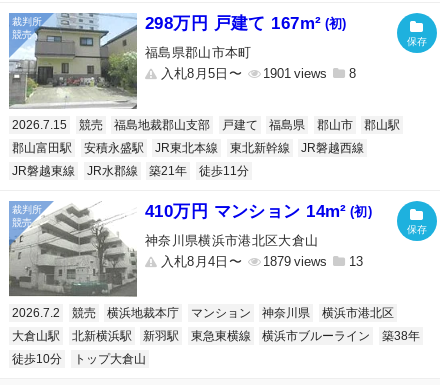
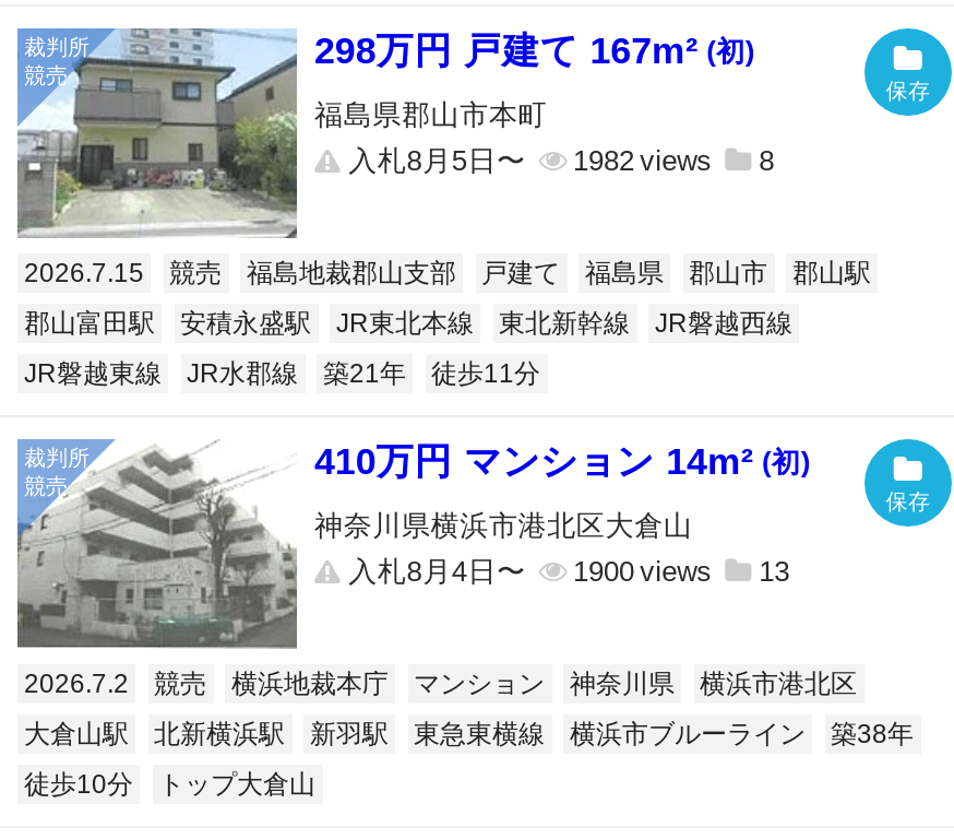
- 入札8月5日〜 1901
+ 入札8月5日〜 1982

- 入札8月4日〜 1879
+ 入札8月4日〜 1900
